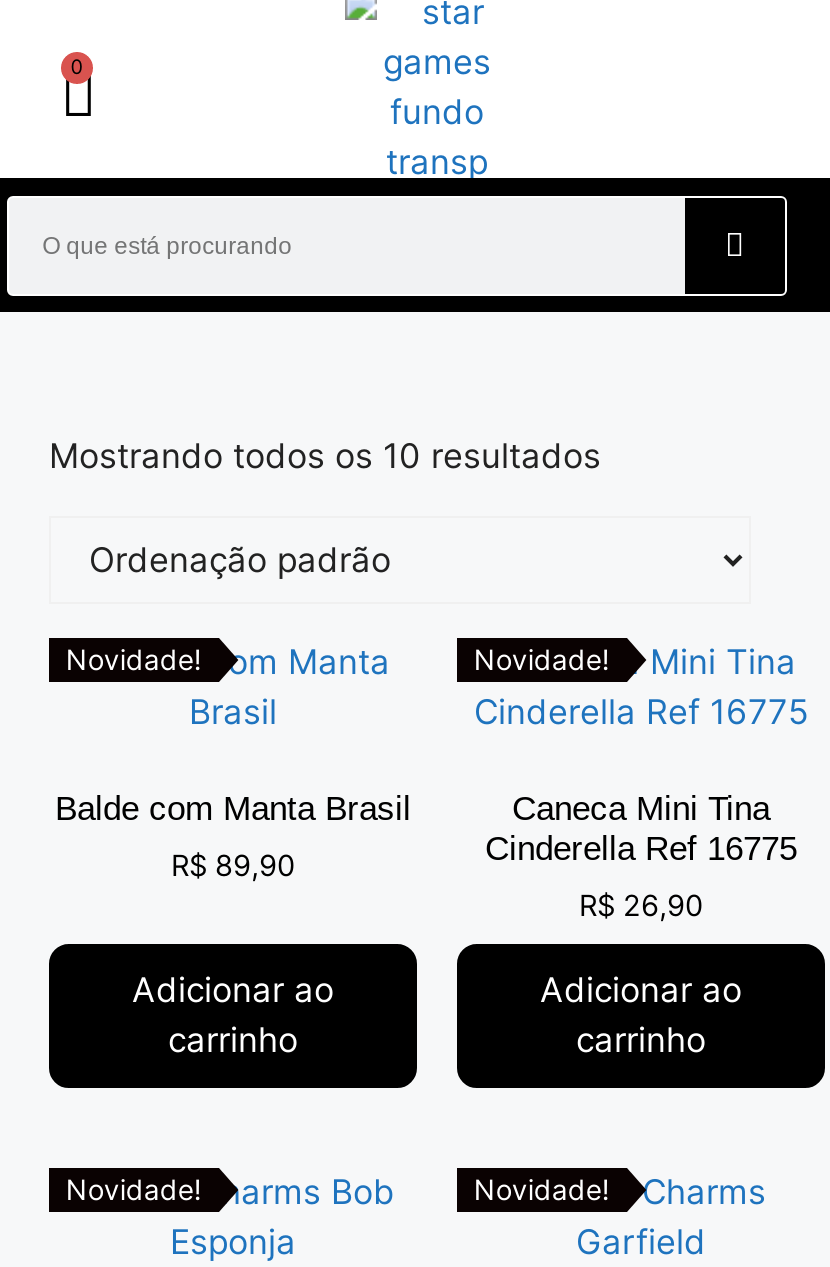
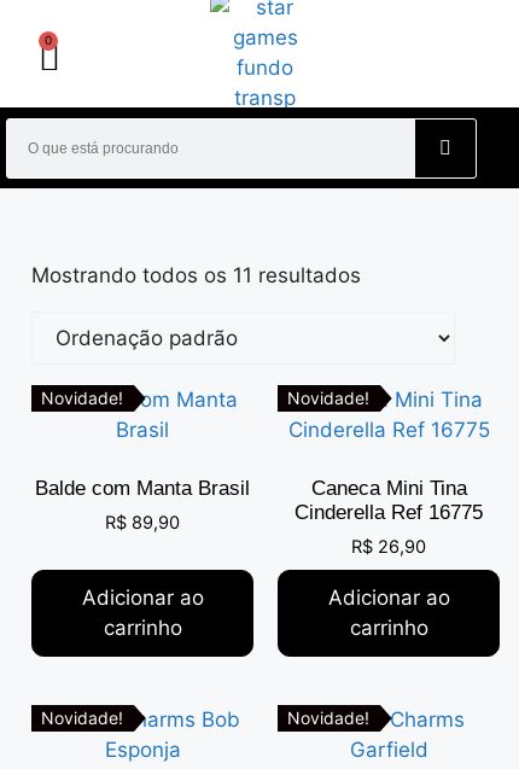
- Mostrando todos os 10 resultados
+ Mostrando todos os 11 resultados
